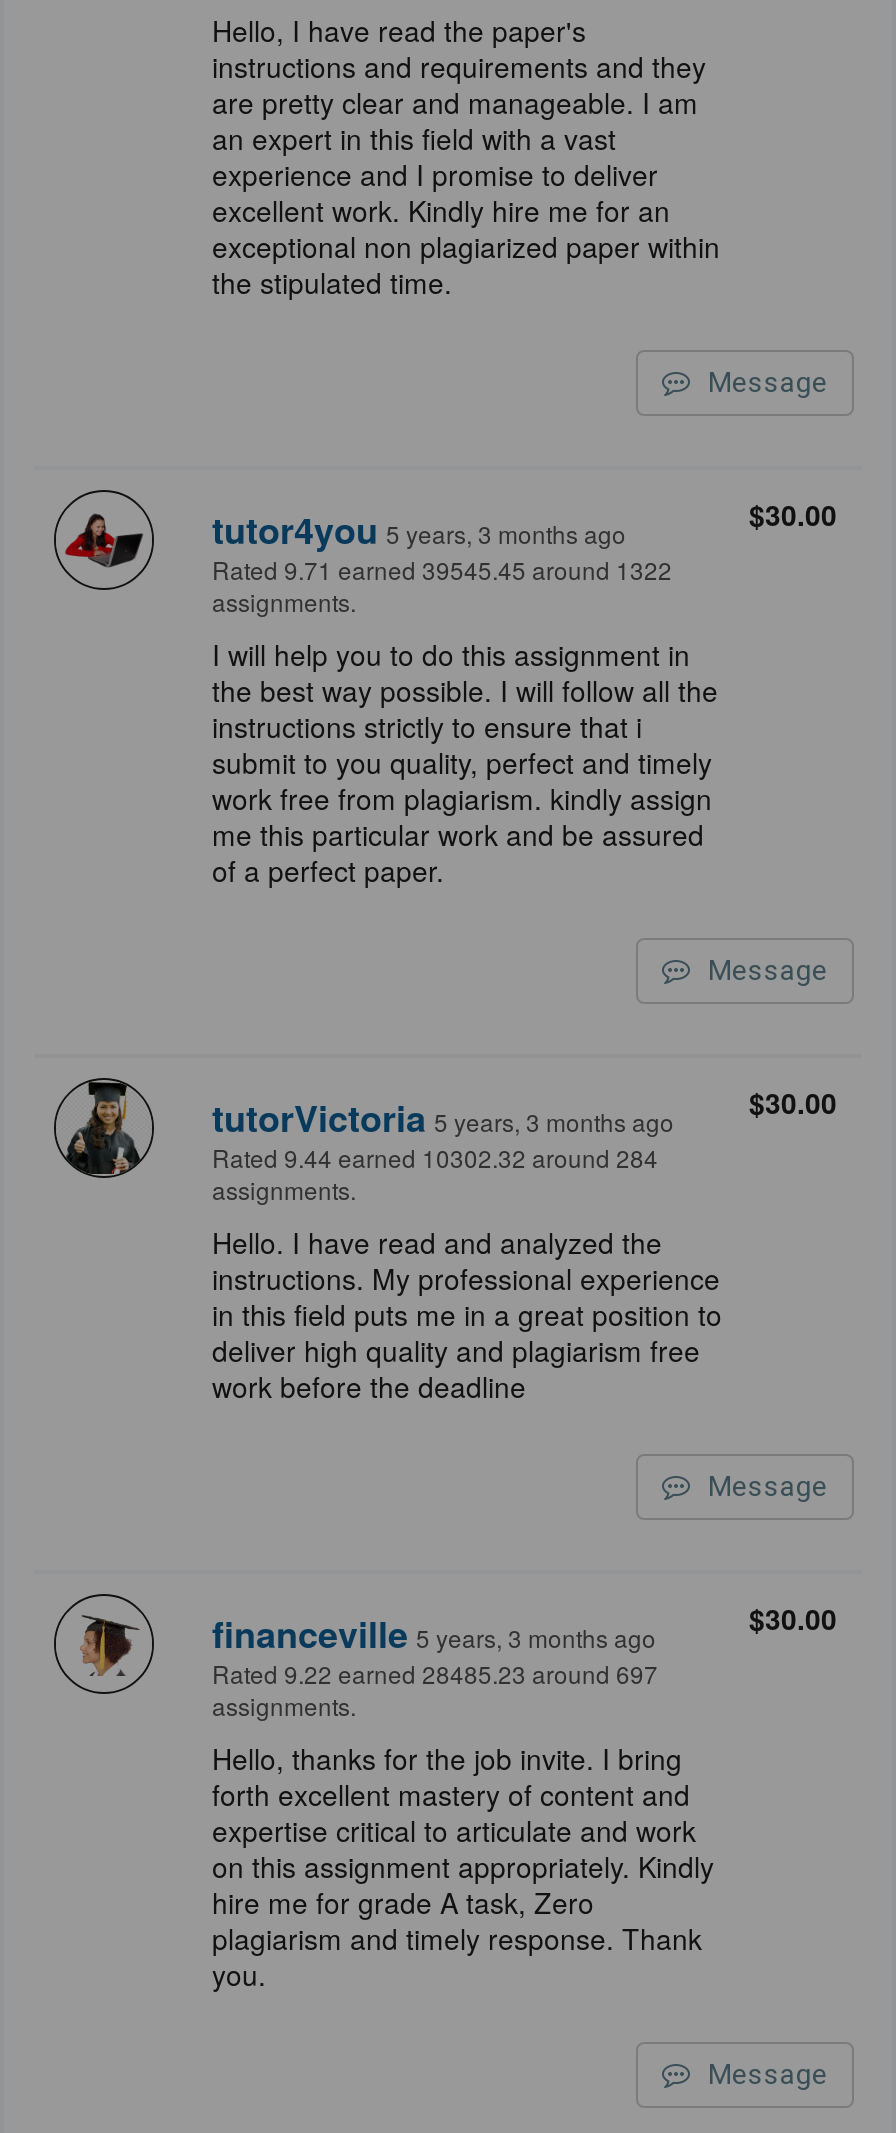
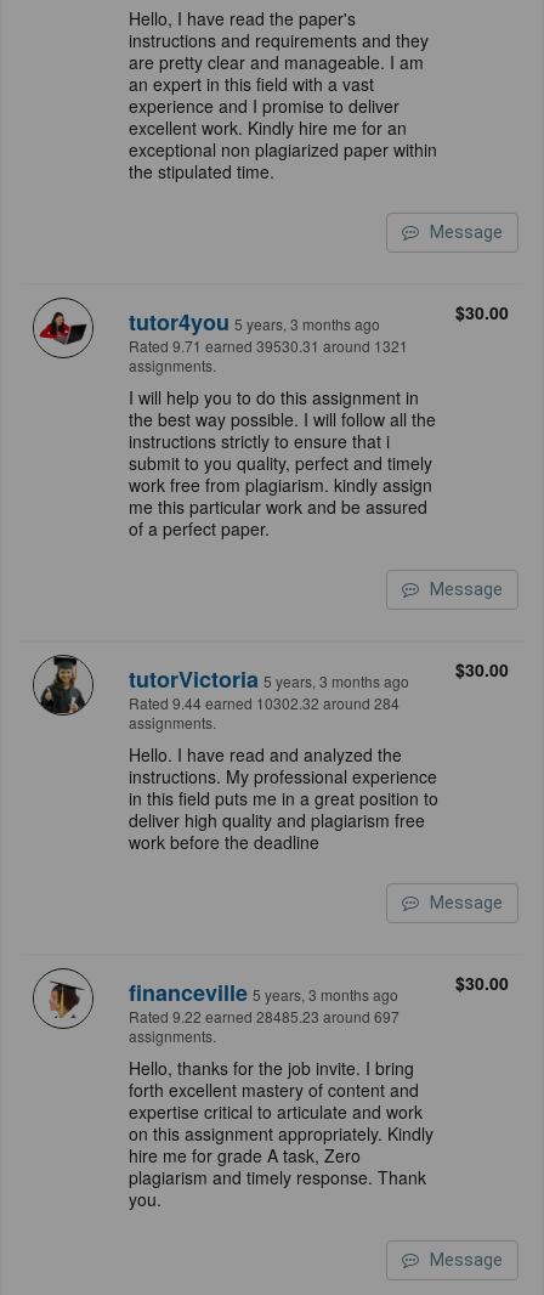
- Rated 9.71 earned 39545.45 around 1322
+ Rated 9.71 earned 39530.31 around 1321
